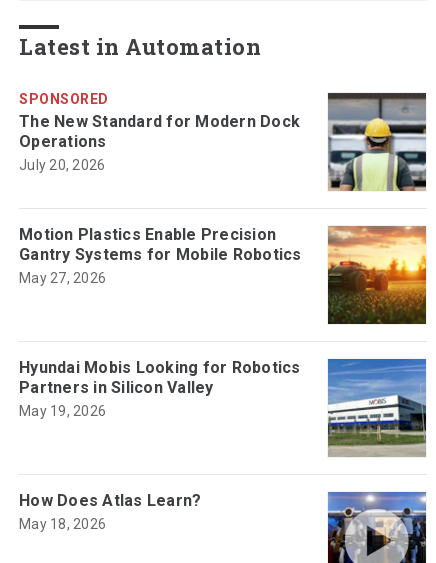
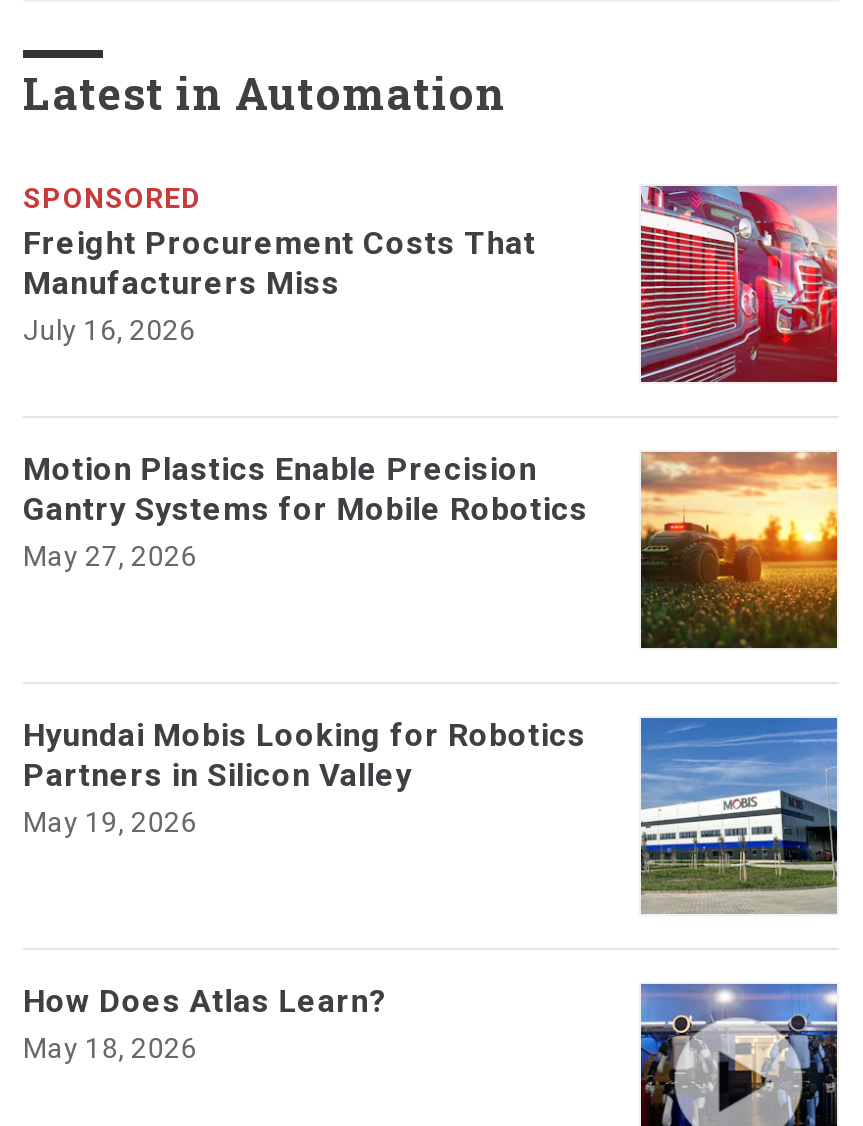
- [image]
+ [image]

- The New Standard for Modern Dock
- Operations
- July 20, 2026
+ Freight Procurement Costs That
+ Manufacturers Miss
+ July 16, 2026
